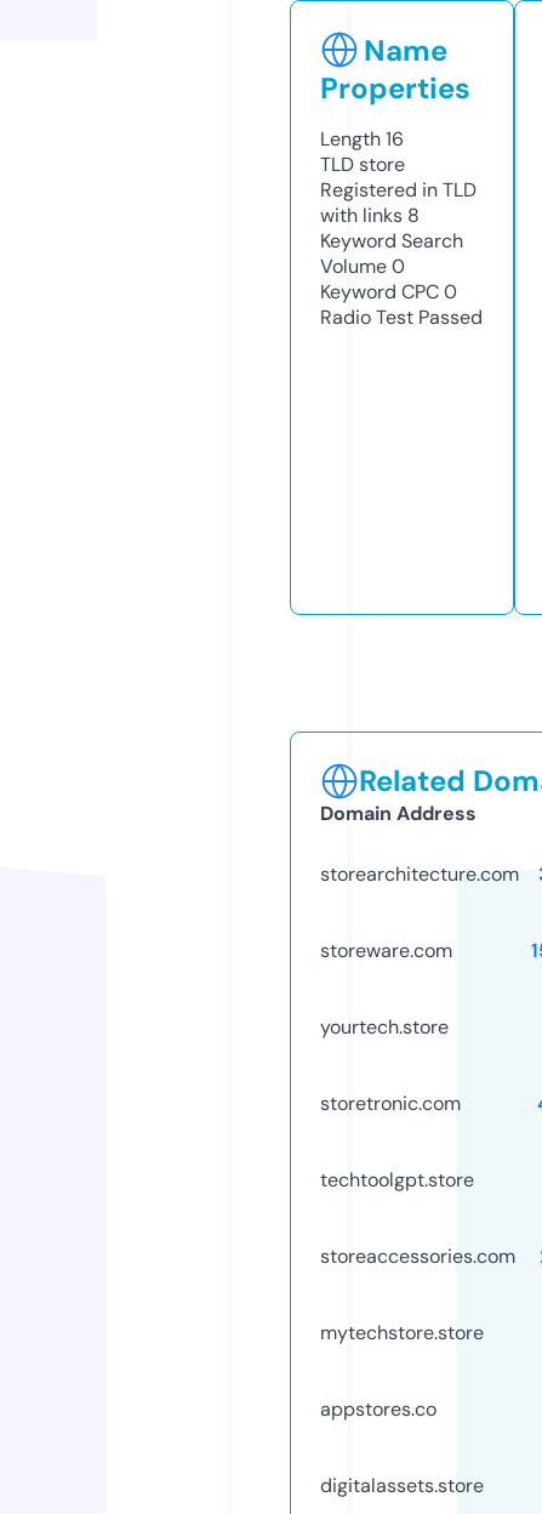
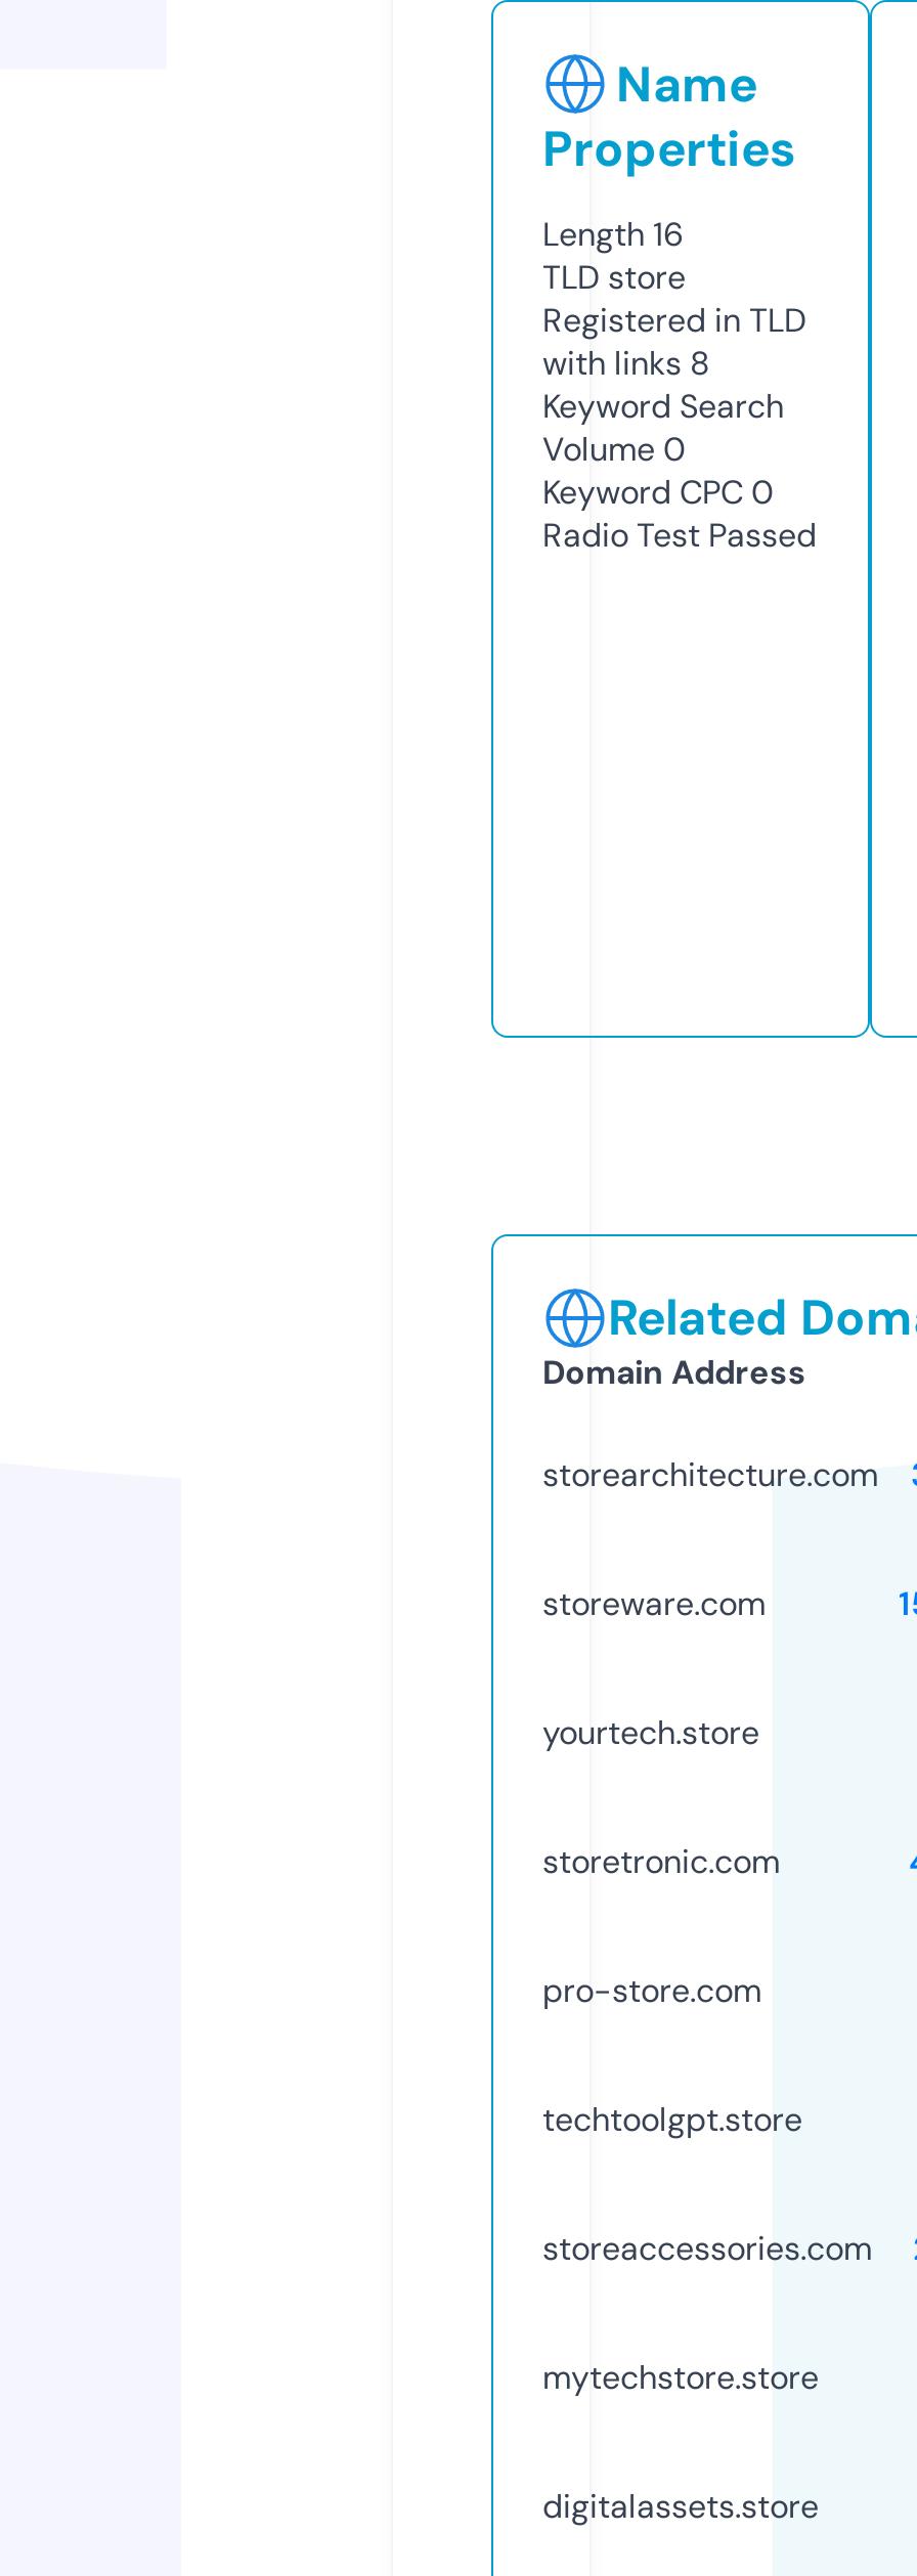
+ pro-store.com

moved down: techtoolgpt.store | storeaccessories.com | mytechstore.store

- appstores.co
